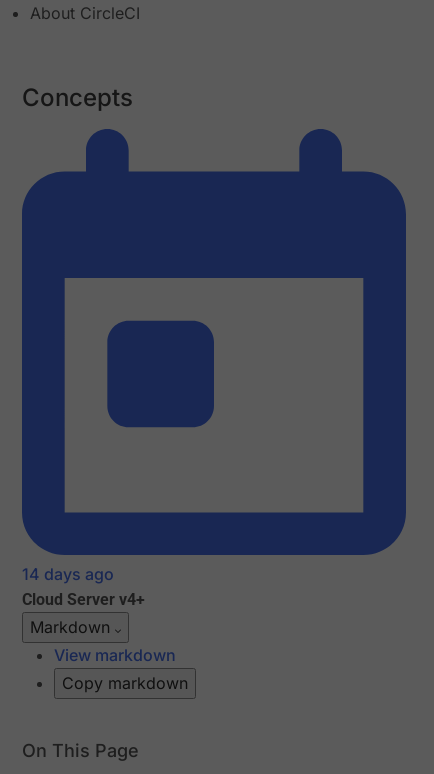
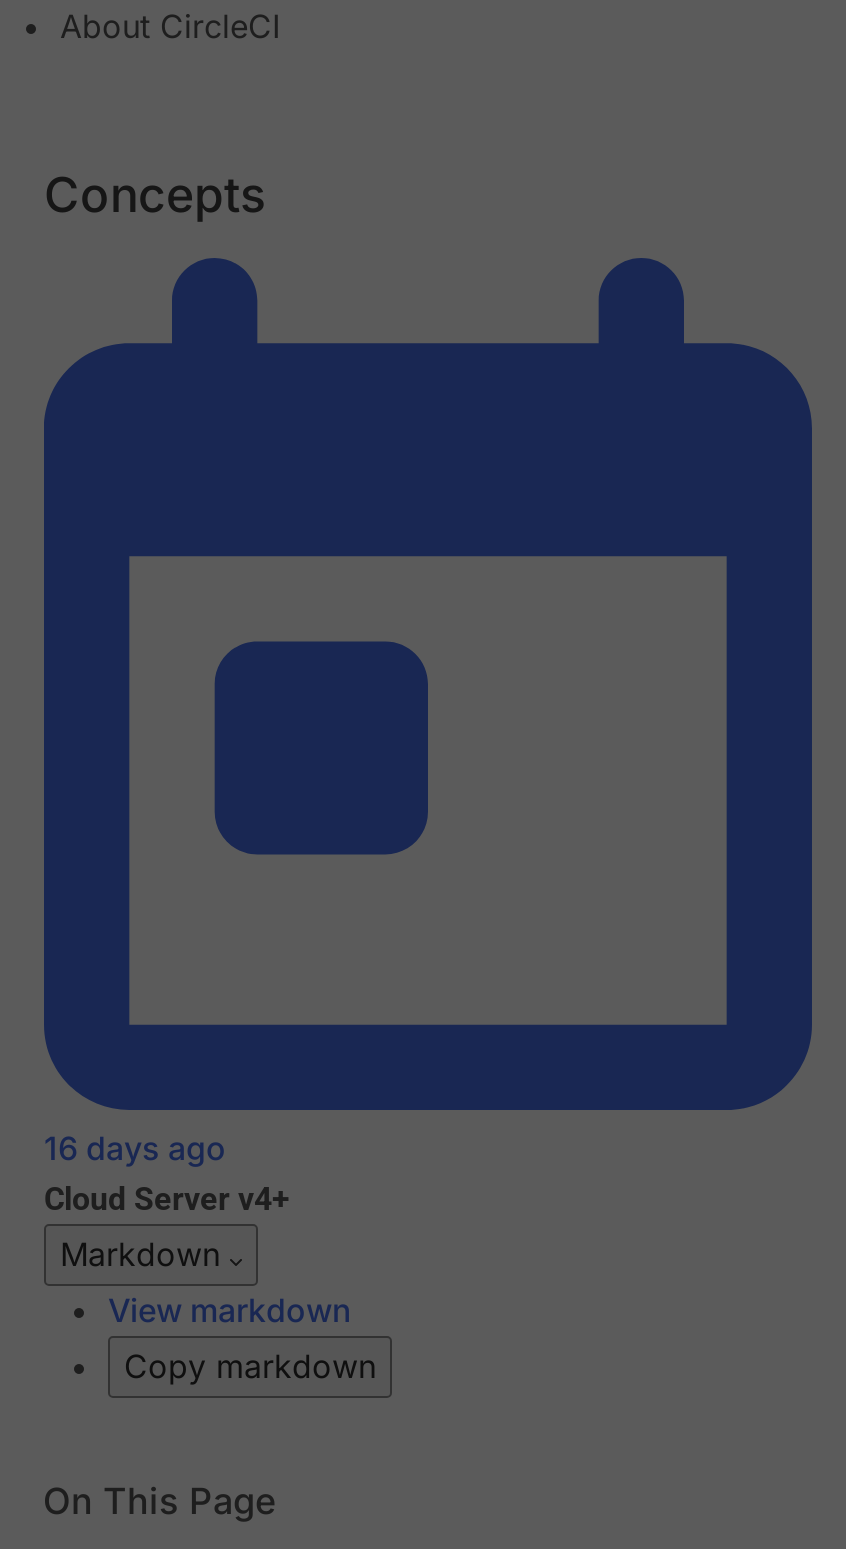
- 14 days ago
+ 16 days ago
